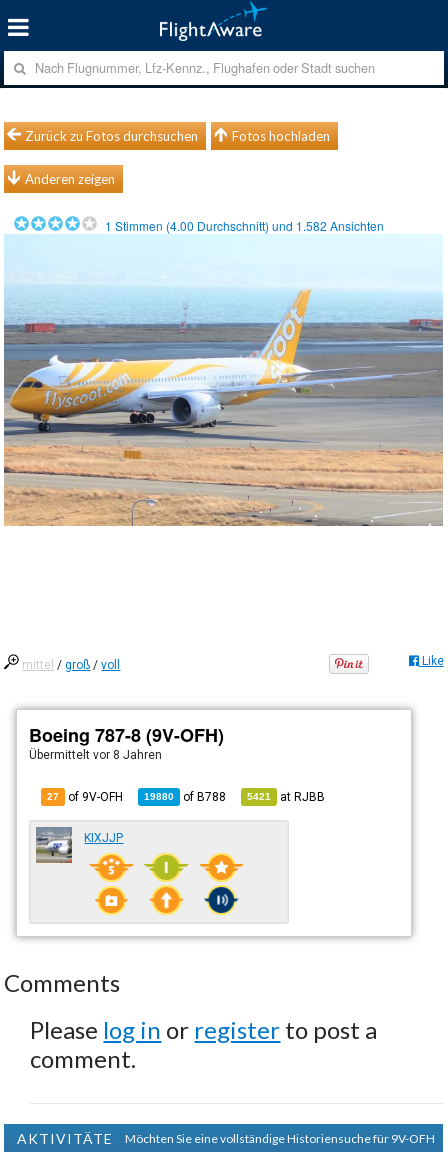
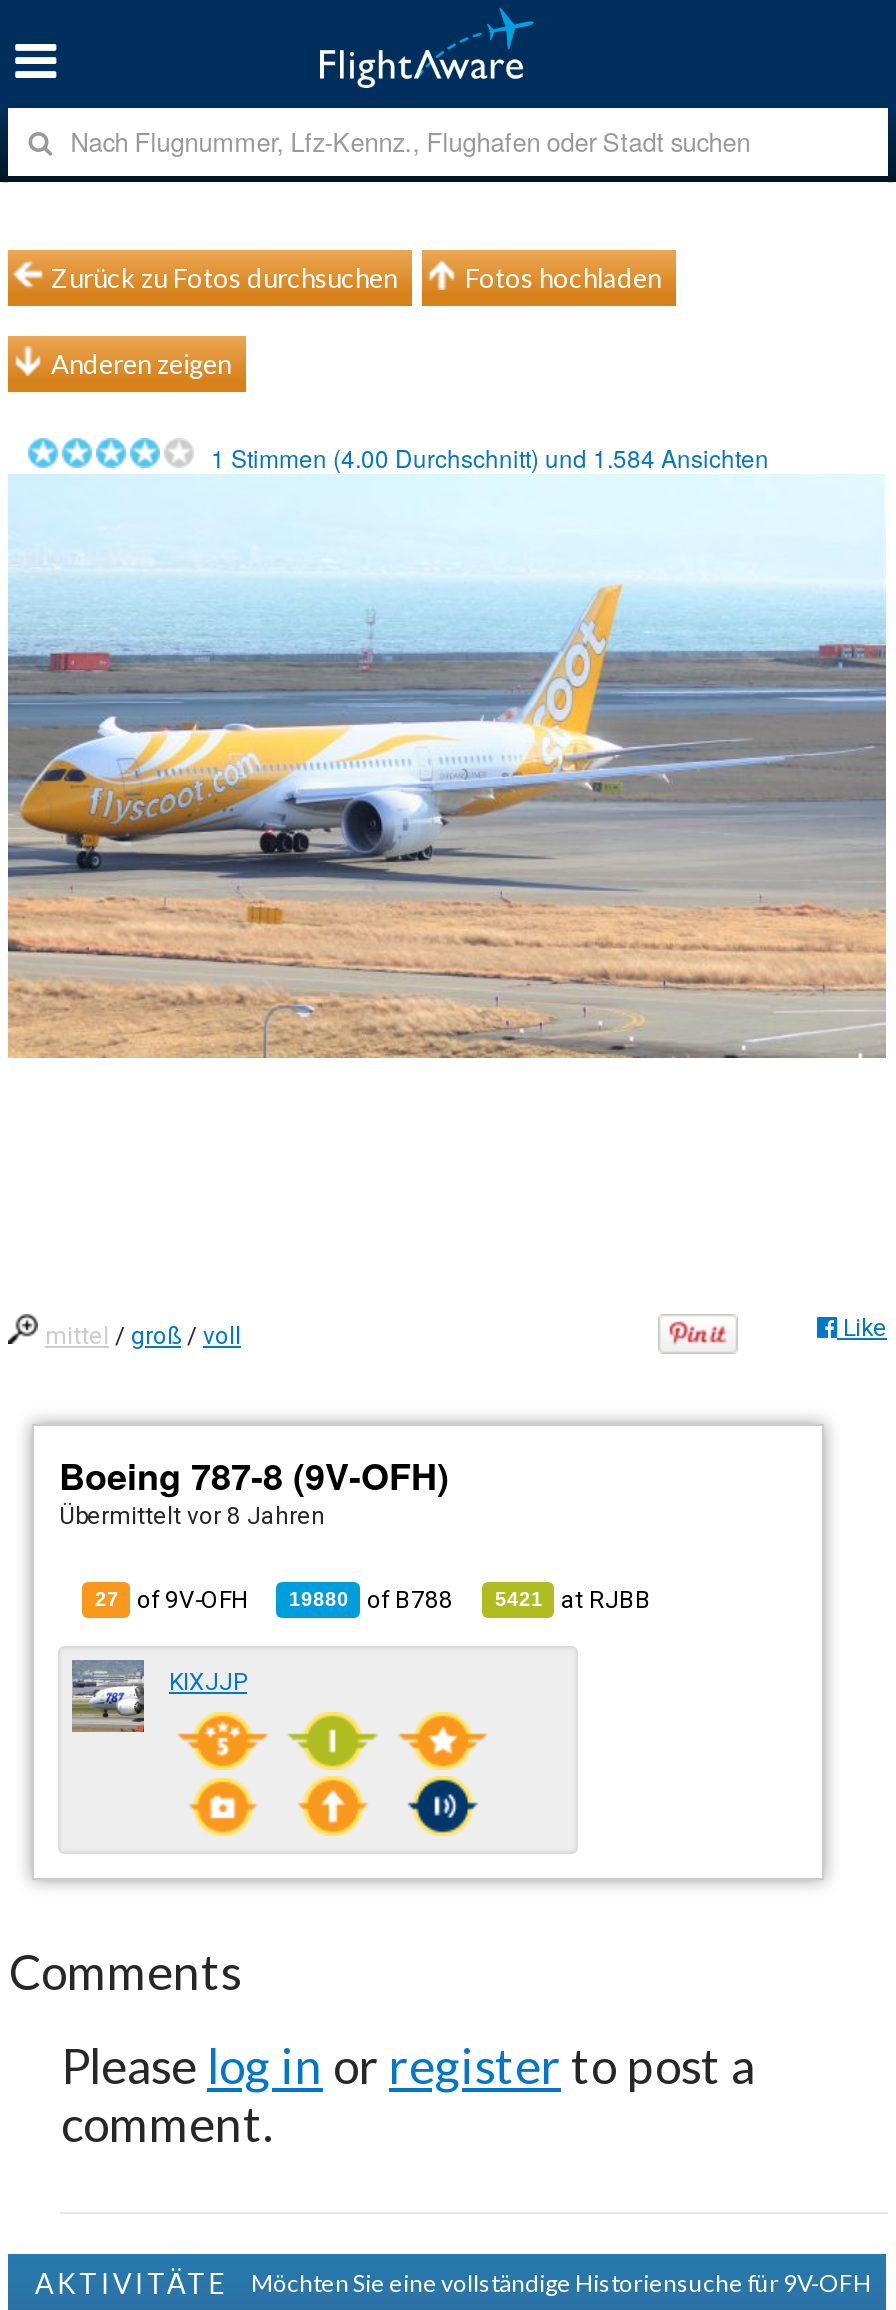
- 1 Stimmen (4.00 Durchschnitt) und 1.582 Ansichten
+ 1 Stimmen (4.00 Durchschnitt) und 1.584 Ansichten
